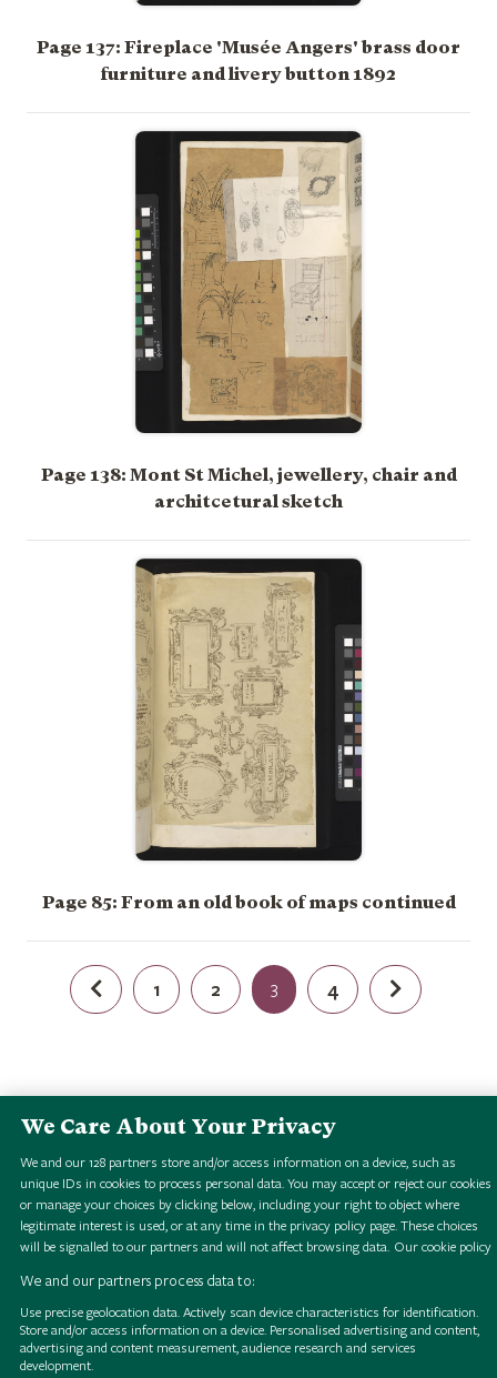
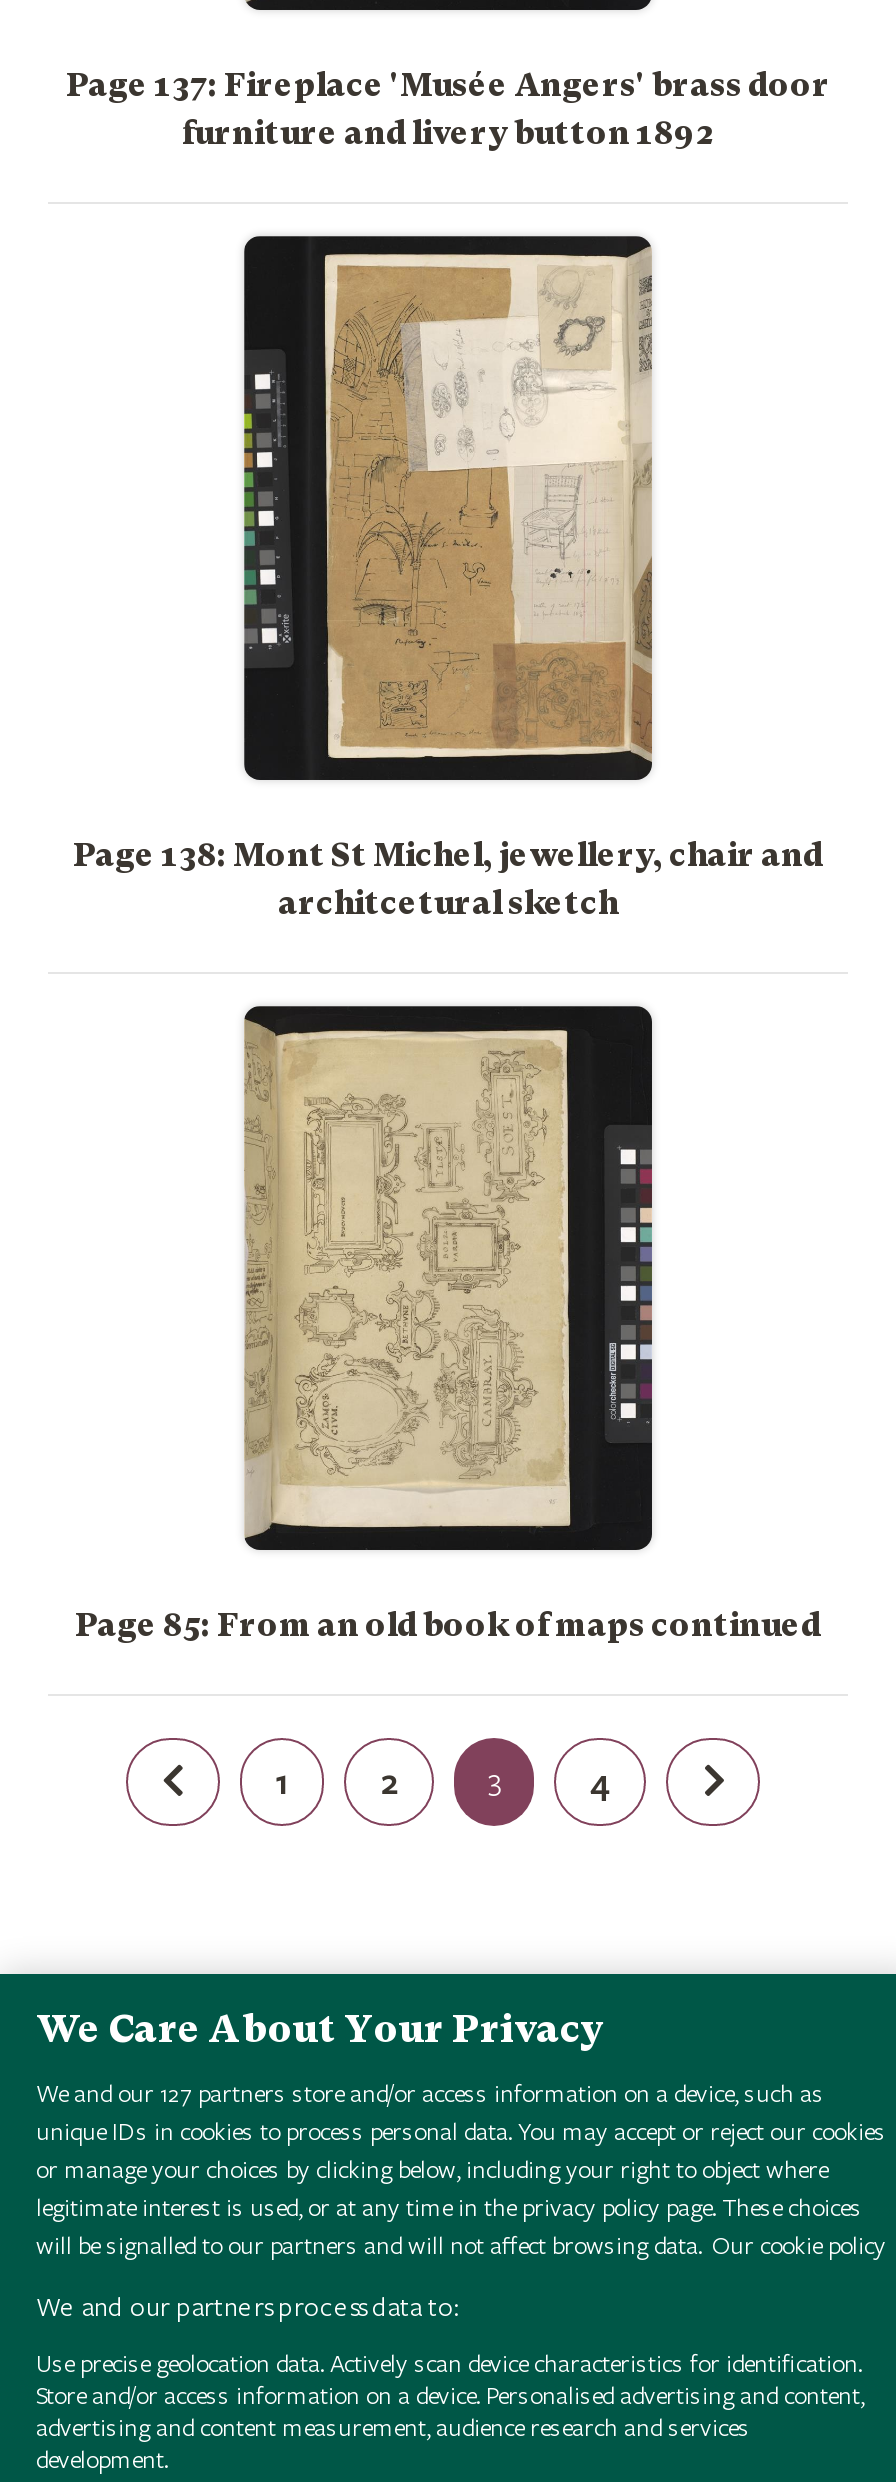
- We and our 128 partners store and/or access information on a device, such as
+ We and our 127 partners store and/or access information on a device, such as
